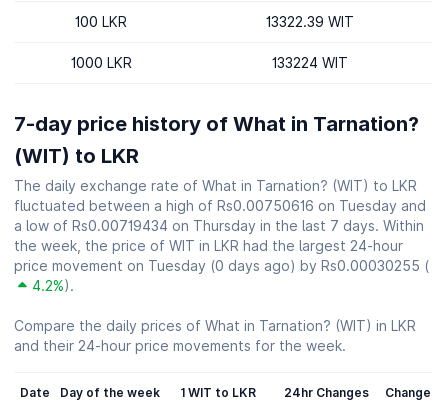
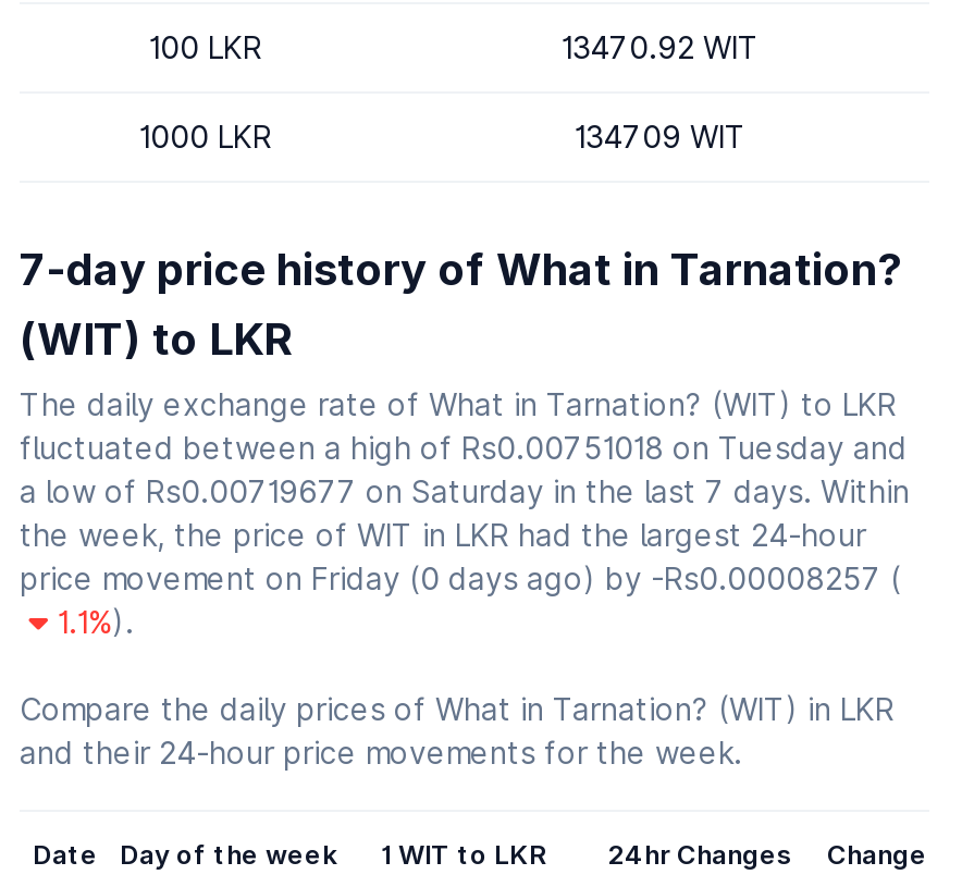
- 13322.39 WIT
+ 13470.92 WIT

- 133224 WIT
+ 134709 WIT

- fluctuated between a high of Rs0.00750616 on Tuesday and
+ fluctuated between a high of Rs0.00751018 on Tuesday and

- a low of Rs0.00719434 on Thursday in the last 7 days. Within
+ a low of Rs0.00719677 on Saturday in the last 7 days. Within

- price movement on Tuesday (0 days ago) by Rs0.00030255 (
+ price movement on Friday (0 days ago) by -Rs0.00008257 (

- 4.2%).
+ 1.1%).
